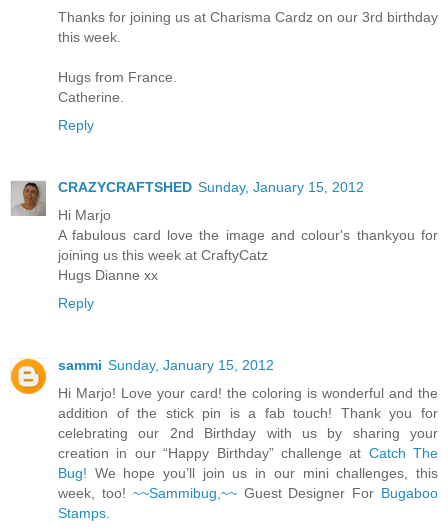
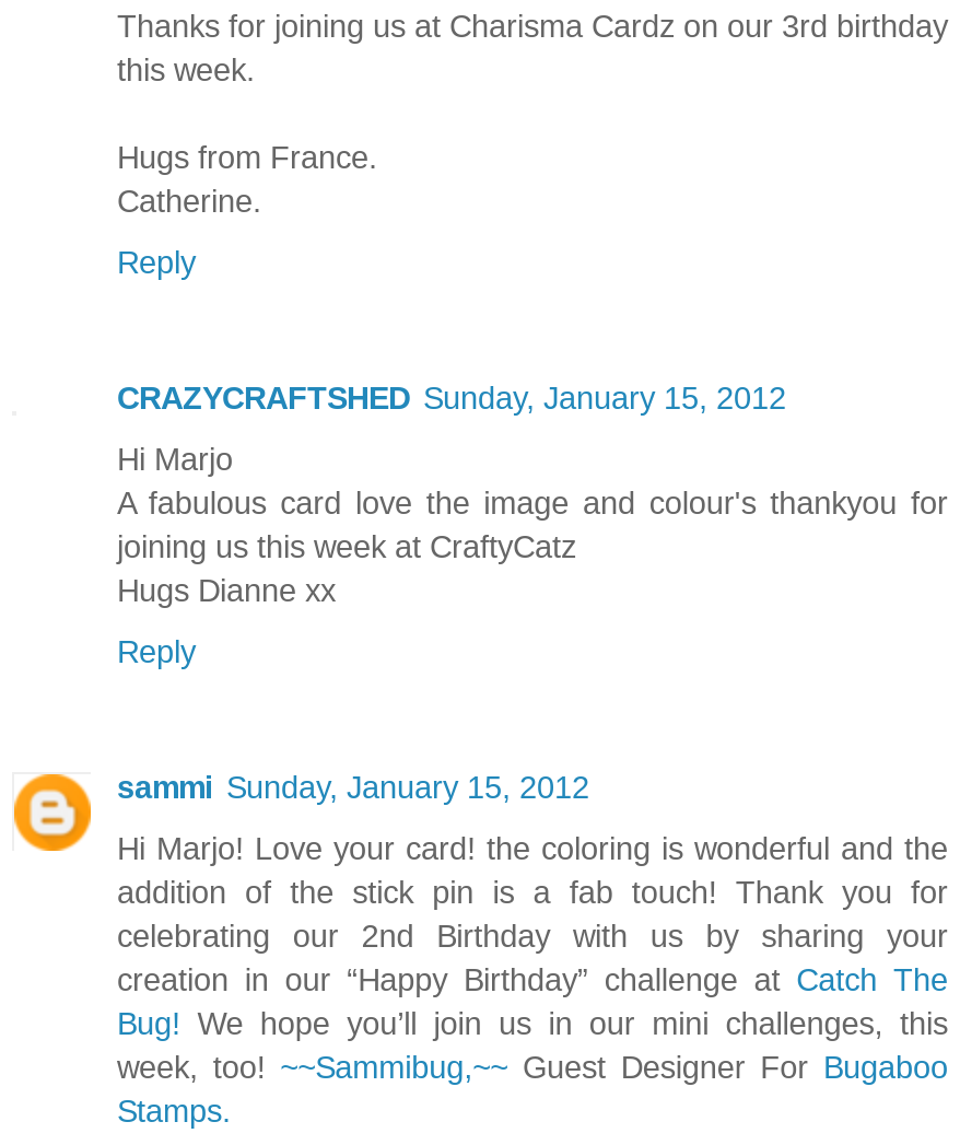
- [image]
